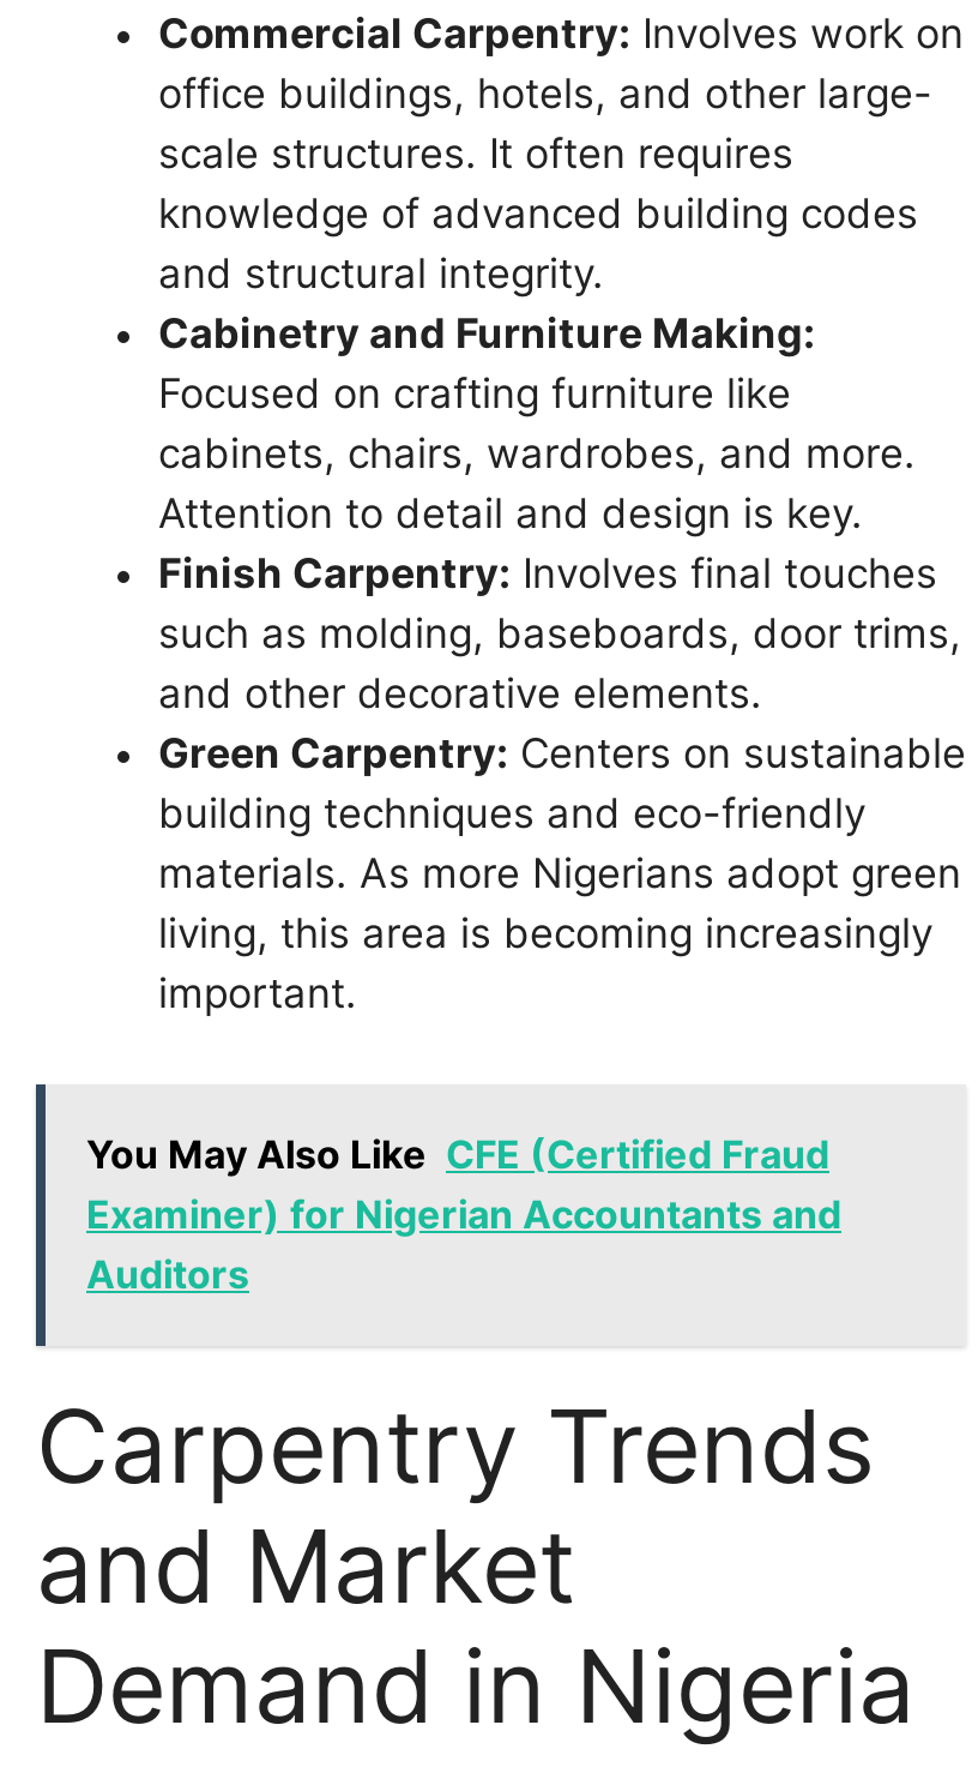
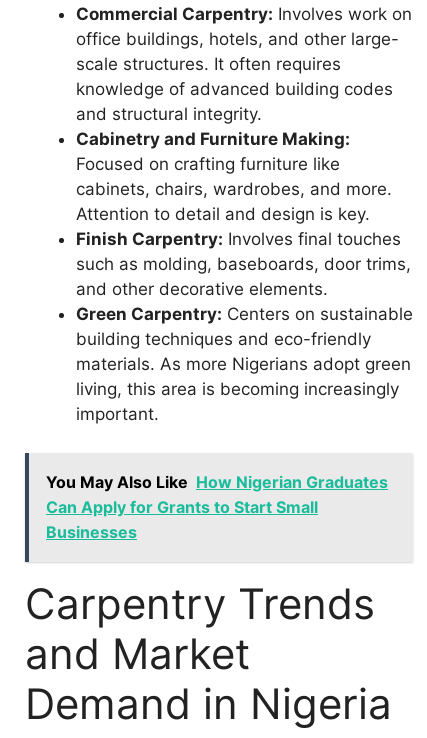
- You May Also Like CFE (Certified Fraud
- Examiner) for Nigerian Accountants and
- Auditors
+ You May Also Like How Nigerian Graduates
+ Can Apply for Grants to Start Small
+ Businesses
